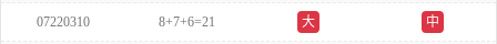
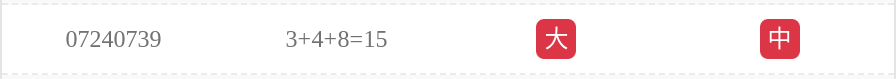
- 07220310
+ 07240739

- 8+7+6=21
+ 3+4+8=15
